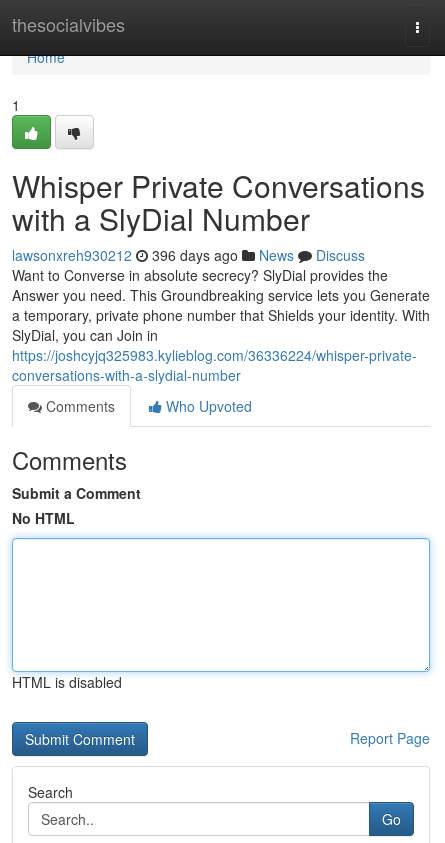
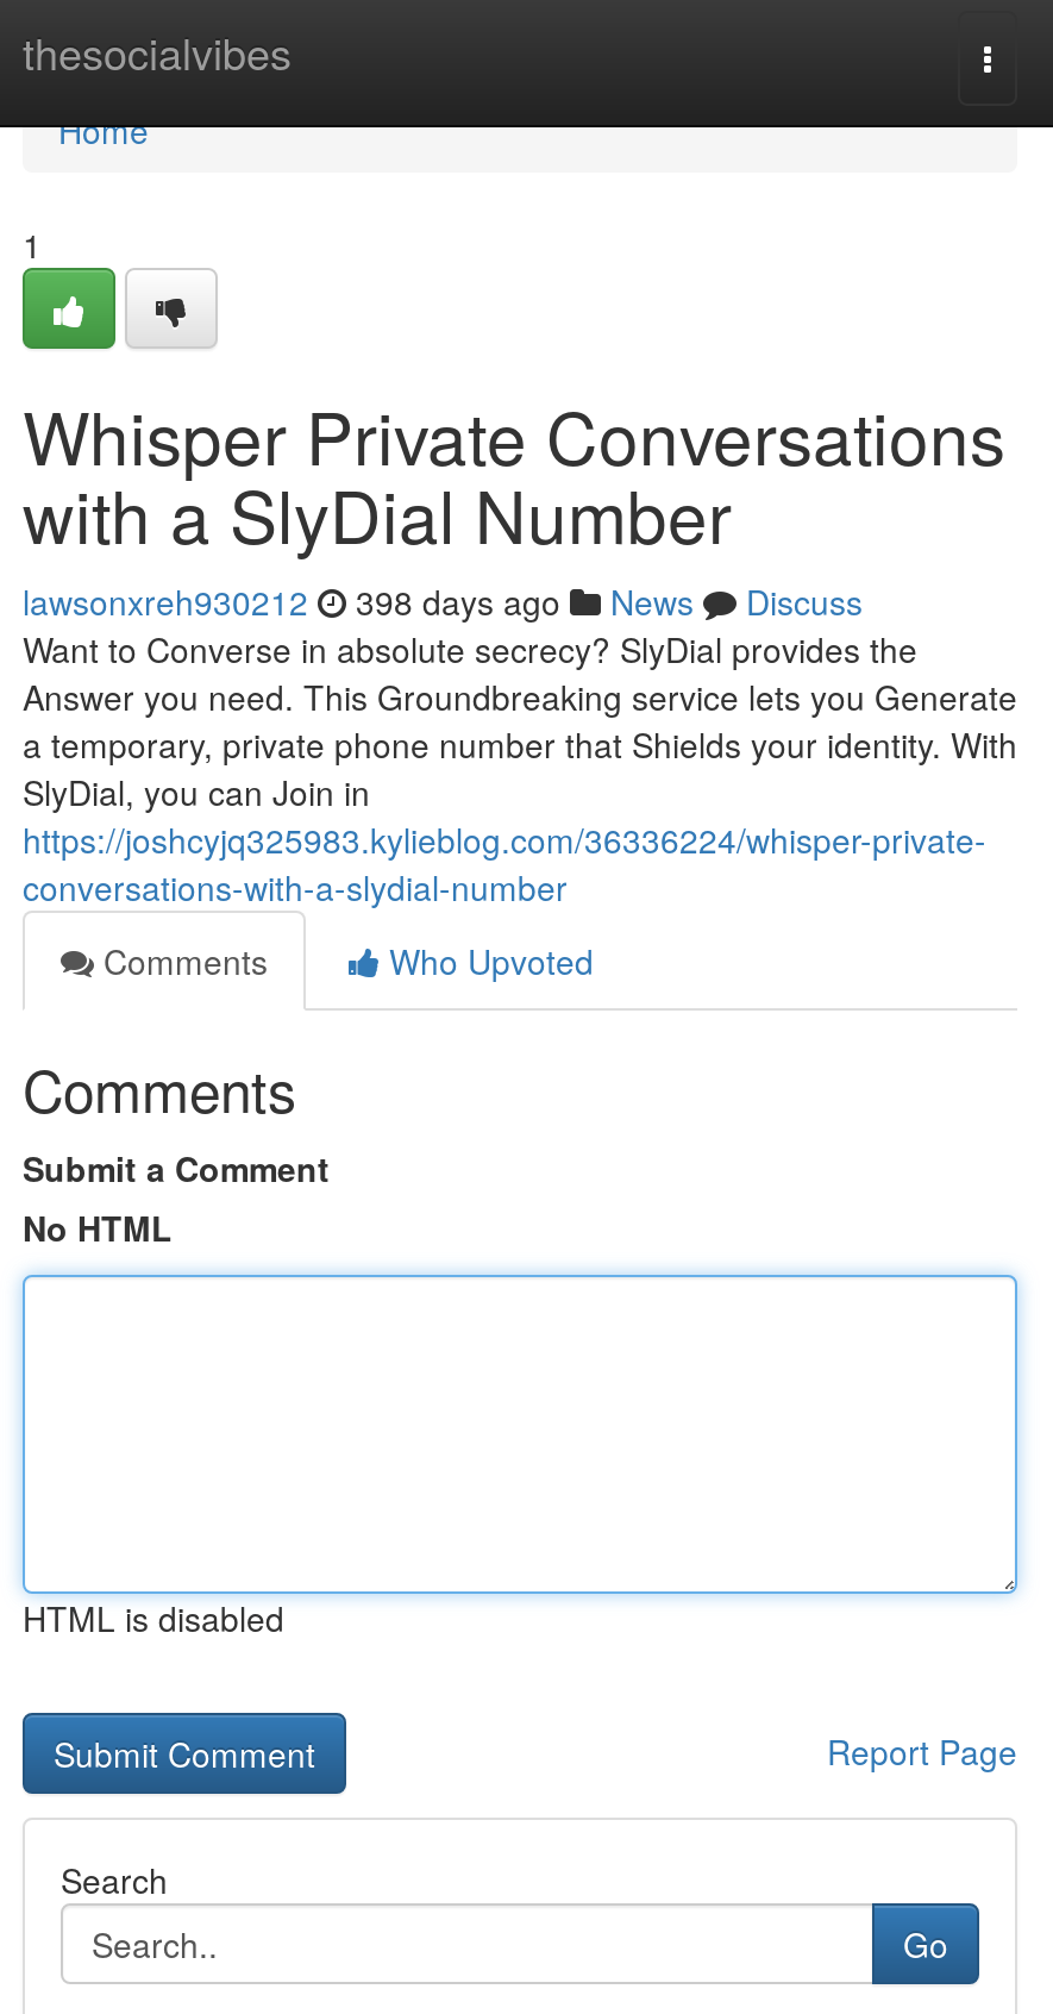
- lawsonxreh930212 396 days ago News Discuss
+ lawsonxreh930212 398 days ago News Discuss
